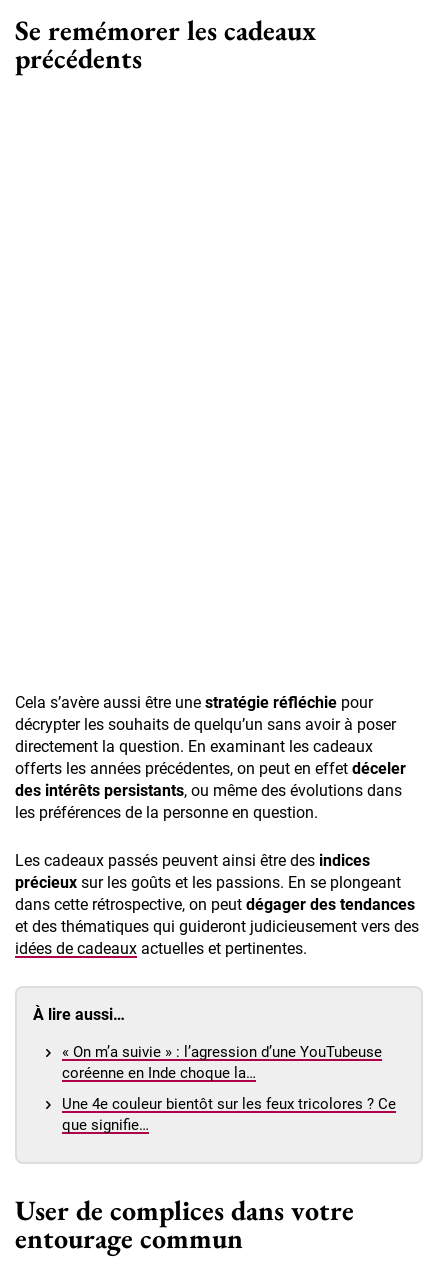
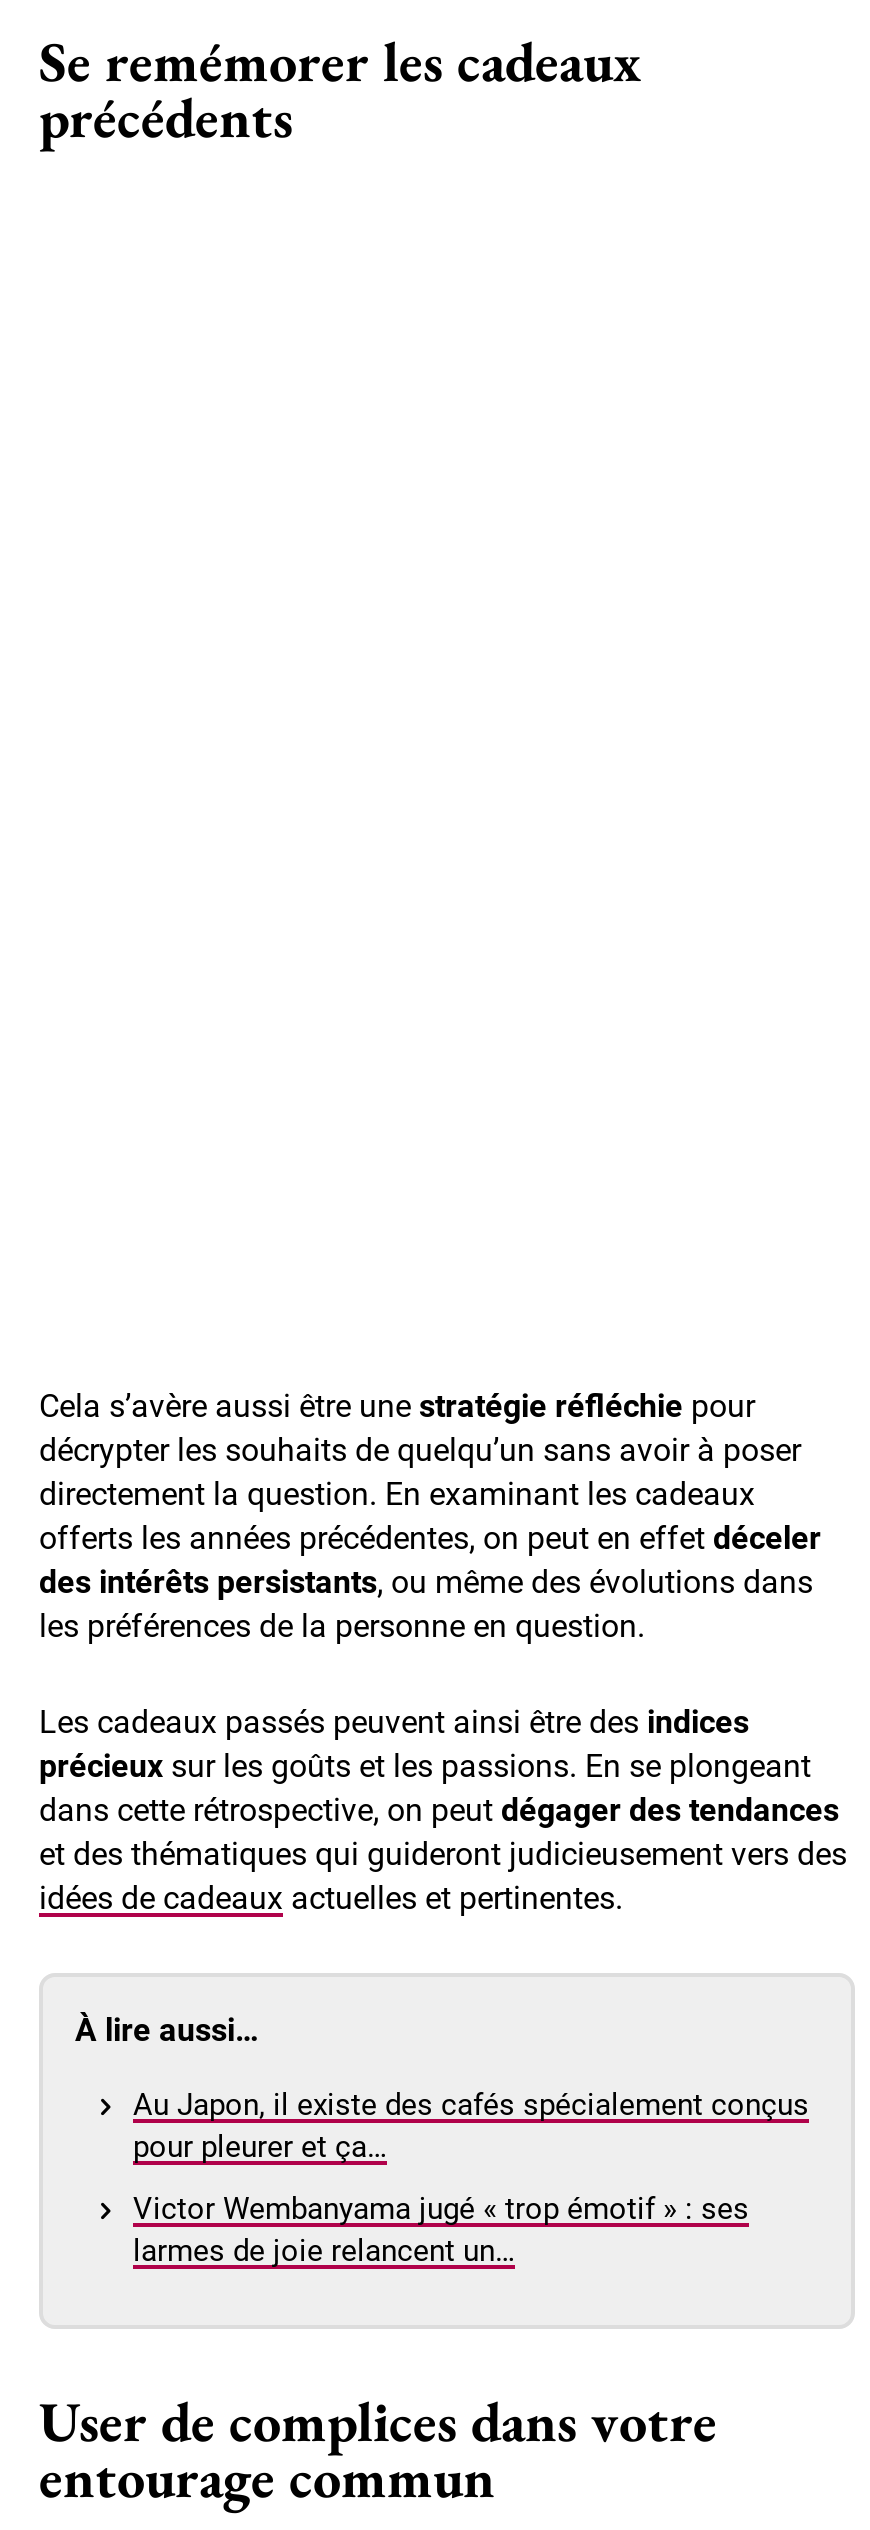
- « On m’a suivie » : l’agression d’une YouTubeuse
- coréenne en Inde choque la…
+ Au Japon, il existe des cafés spécialement conçus
+ pour pleurer et ça…

- Une 4e couleur bientôt sur les feux tricolores ? Ce
- que signifie…
+ Victor Wembanyama jugé « trop émotif » : ses
+ larmes de joie relancent un…
